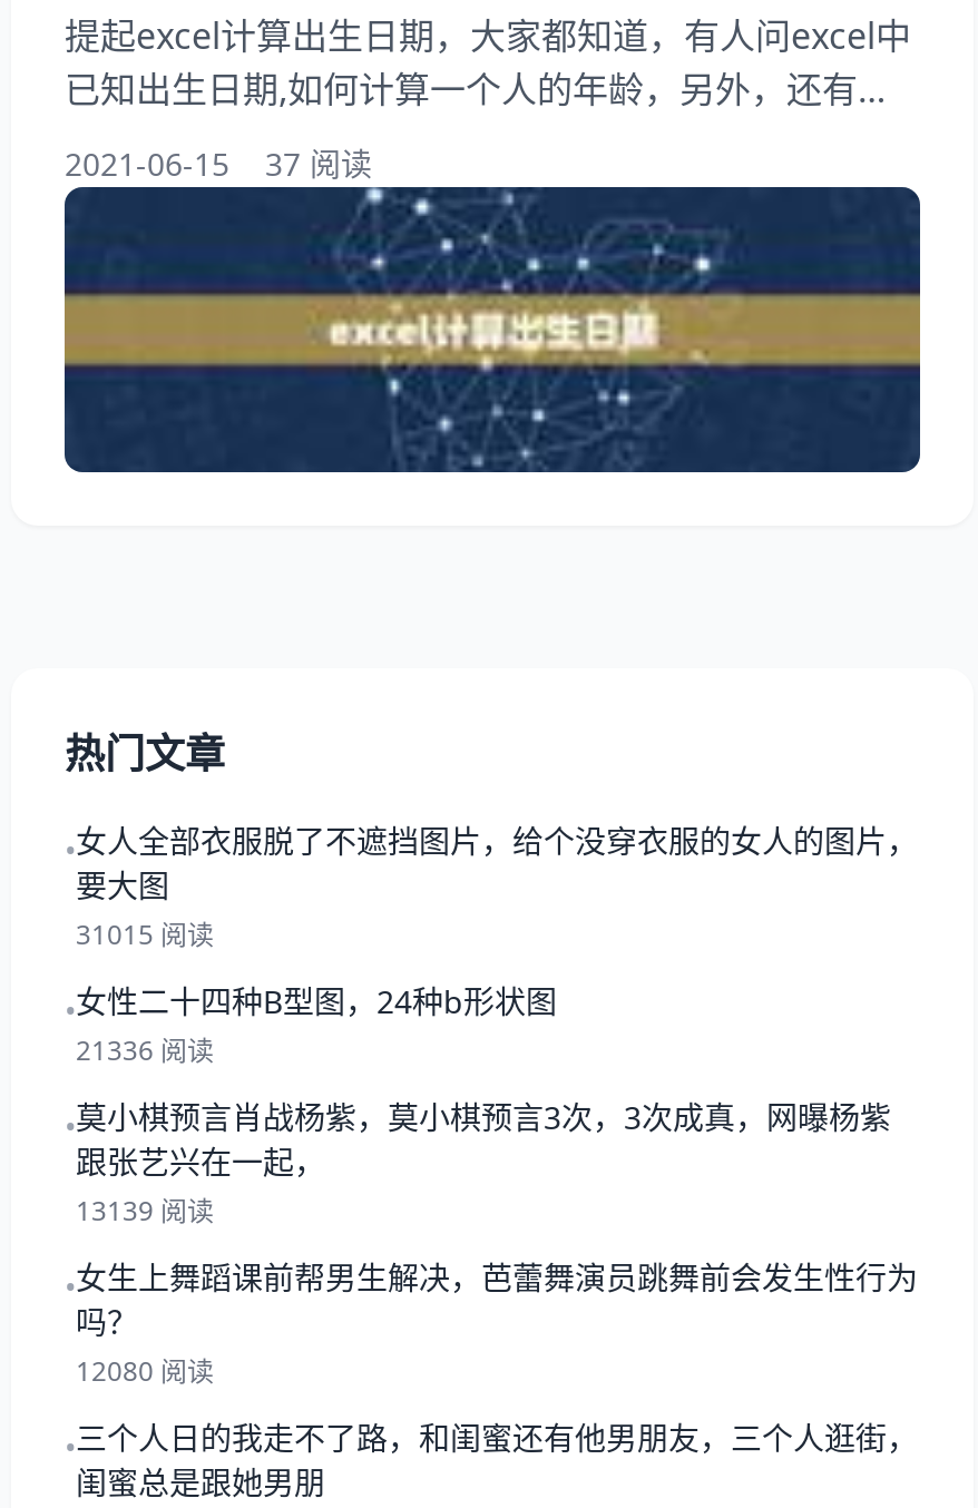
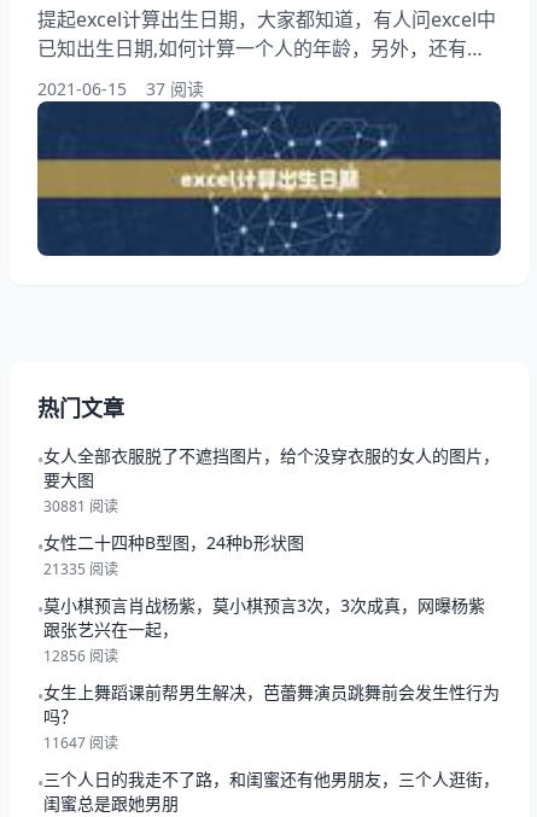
- 31015 阅读
+ 30881 阅读

- 21336 阅读
+ 21335 阅读

- 13139 阅读
+ 12856 阅读

- 12080 阅读
+ 11647 阅读
